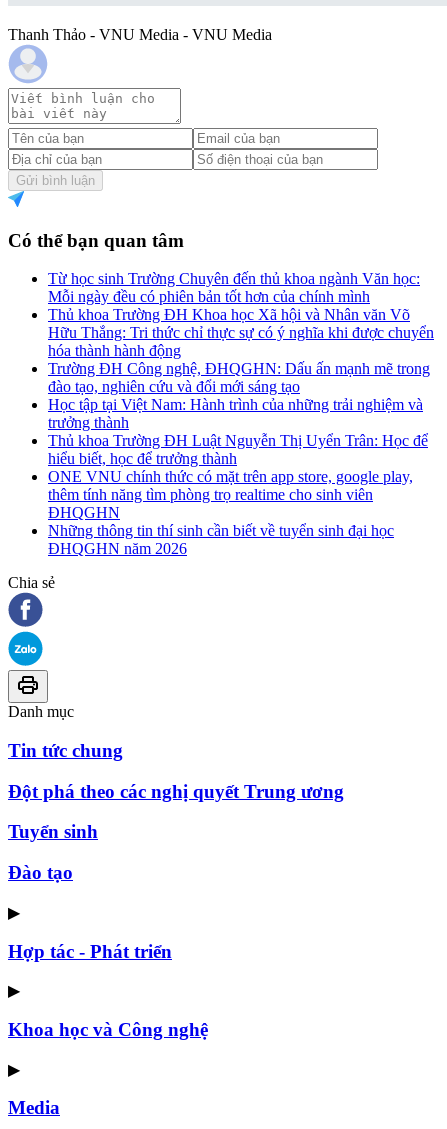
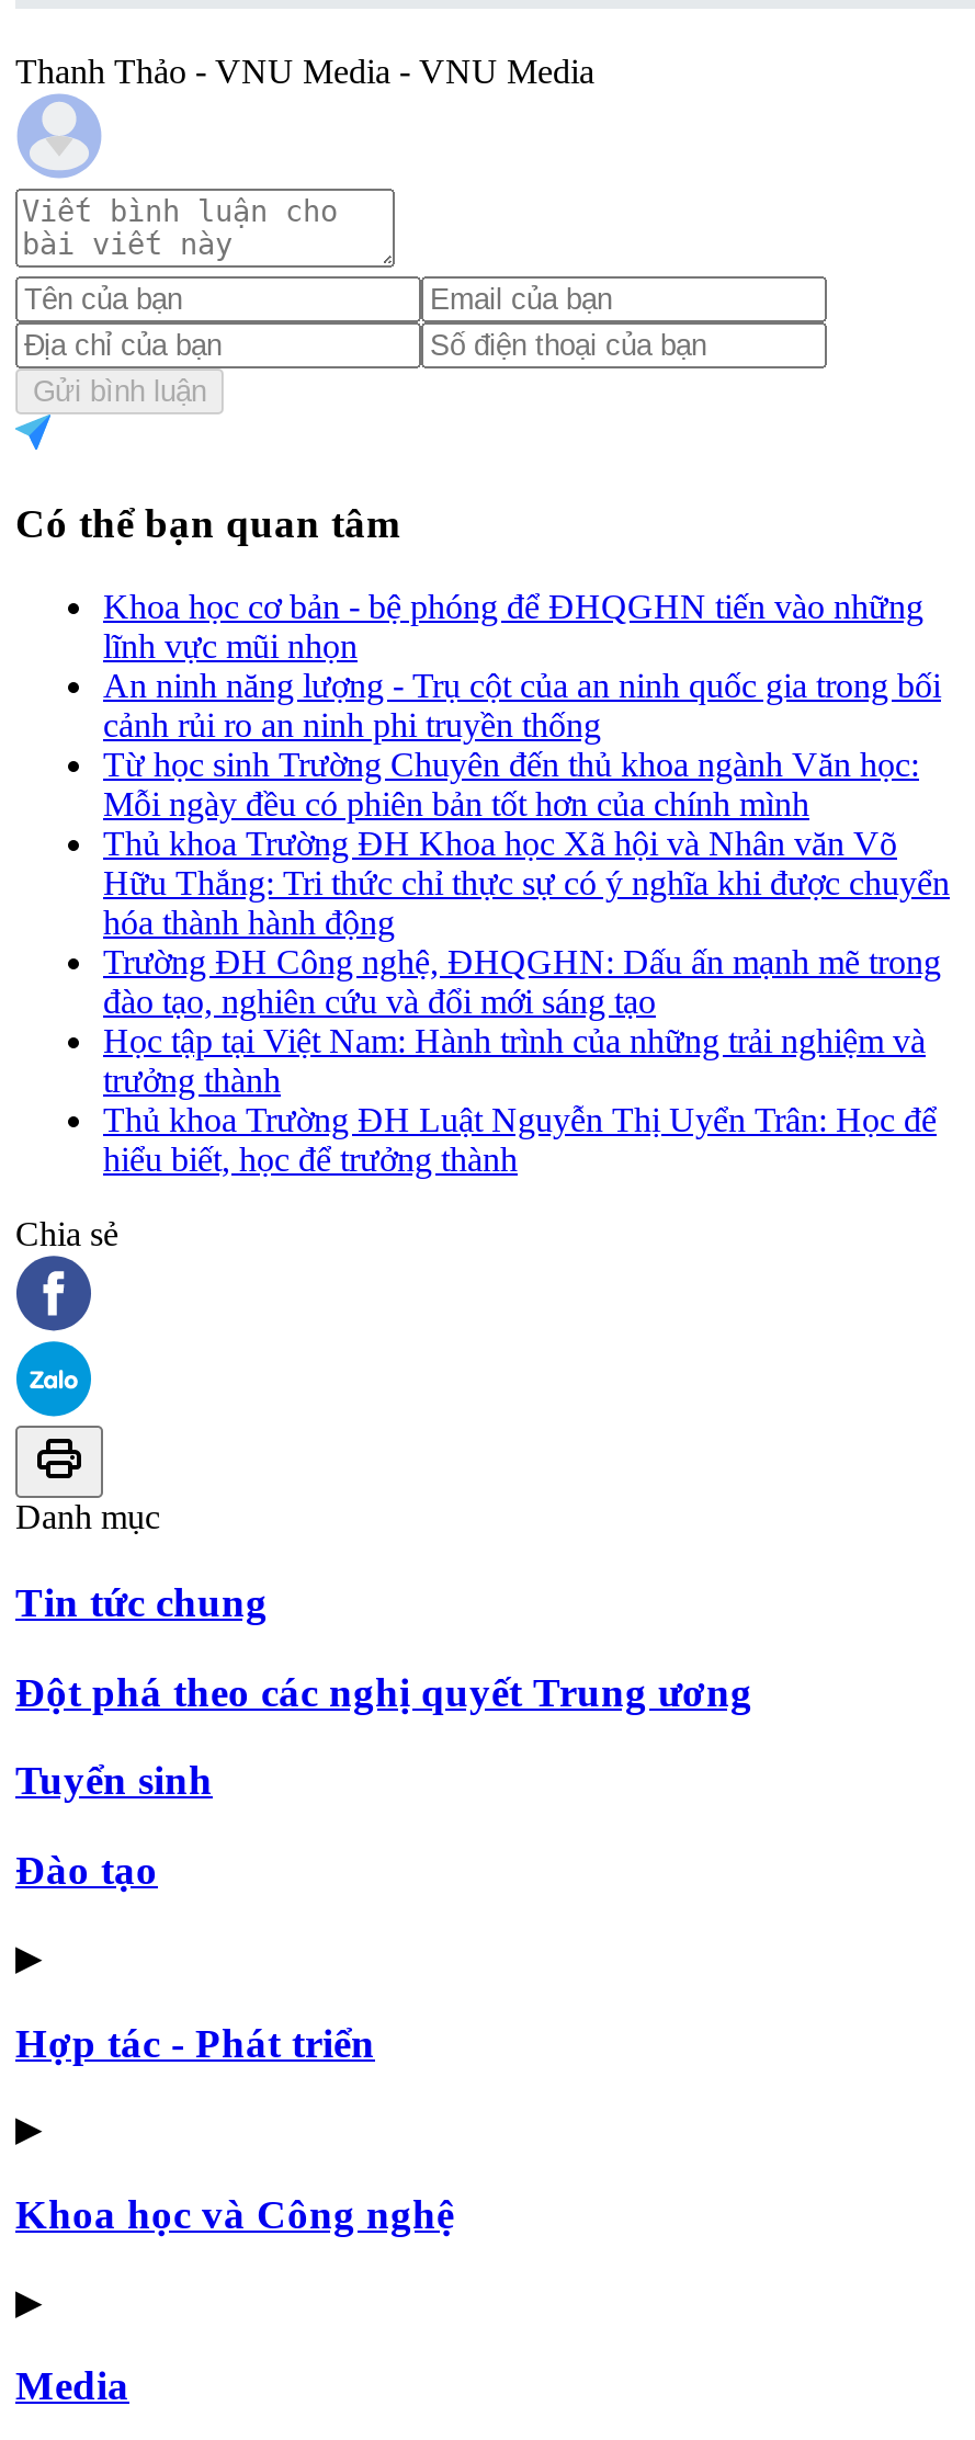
+ Khoa học cơ bản - bệ phóng để ĐHQGHN tiến vào những
+ lĩnh vực mũi nhọn
+ An ninh năng lượng - Trụ cột của an ninh quốc gia trong bối
+ cảnh rủi ro an ninh phi truyền thống

moved down: Từ học sinh Trường Chuyên đến thủ khoa ngành Văn học: | Mỗi ngày đều có phiên bản tốt hơn của chính mình | Thủ khoa Trường ĐH Khoa học Xã hội và Nhân văn Võ | ... | Thủ khoa Trường ĐH Luật Nguyễn Thị Uyển Trân: Học để | hiểu biết, học để trưởng thành

- ONE VNU chính thức có mặt trên app store, google play,
- thêm tính năng tìm phòng trọ realtime cho sinh viên
- ĐHQGHN
- Những thông tin thí sinh cần biết về tuyển sinh đại học
- ĐHQGHN năm 2026
